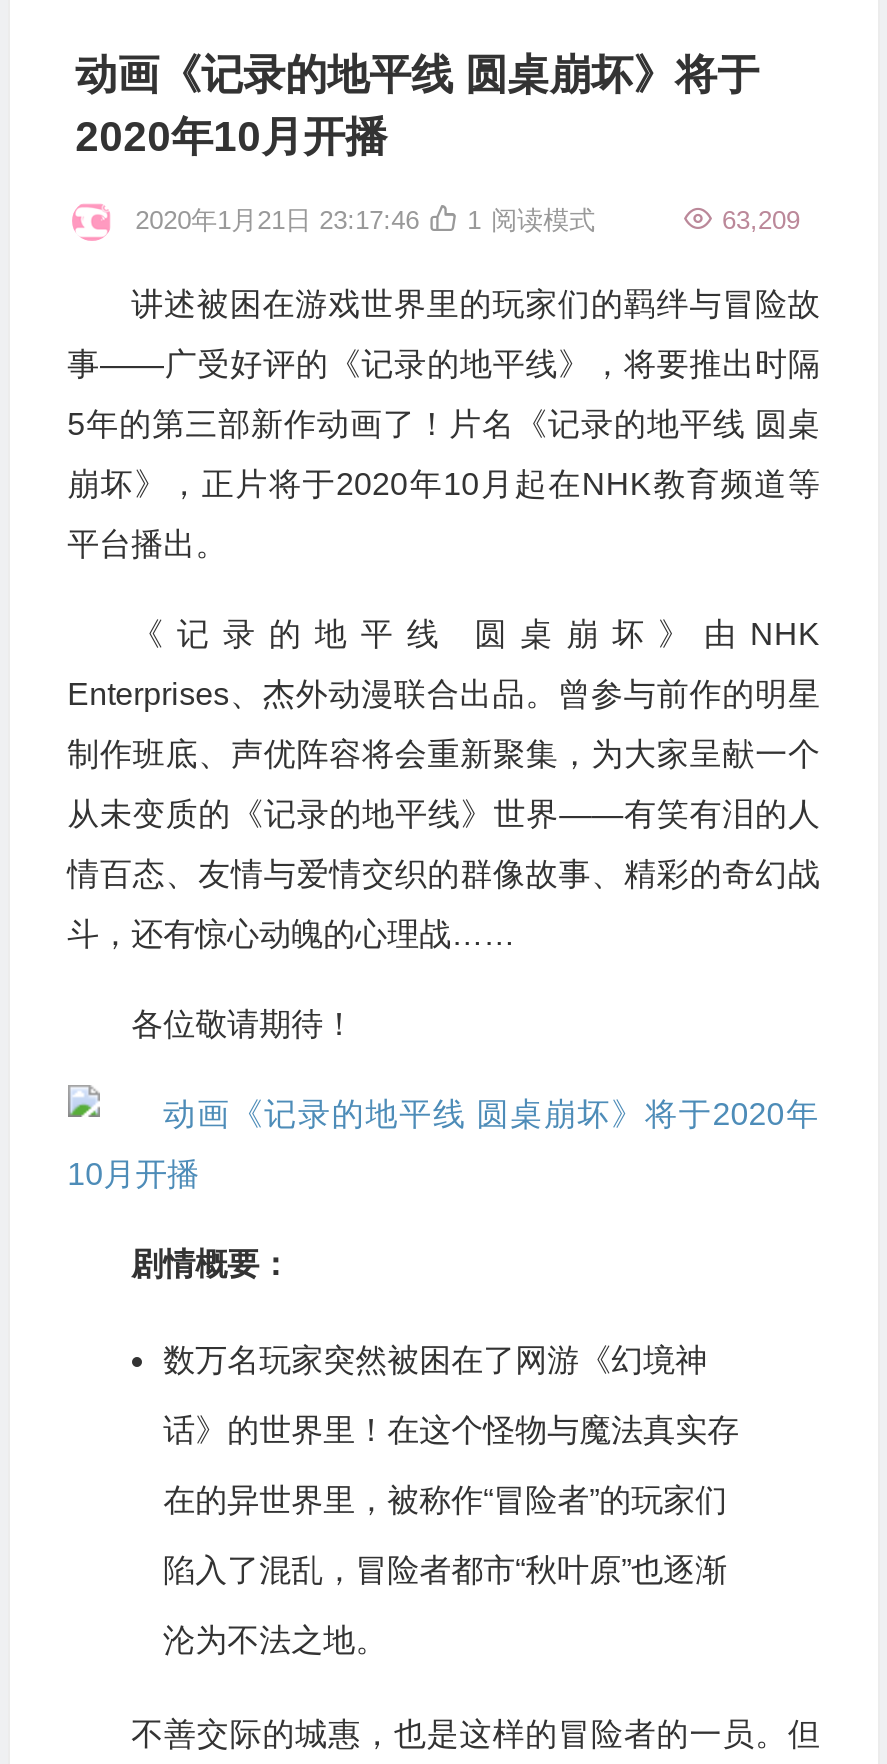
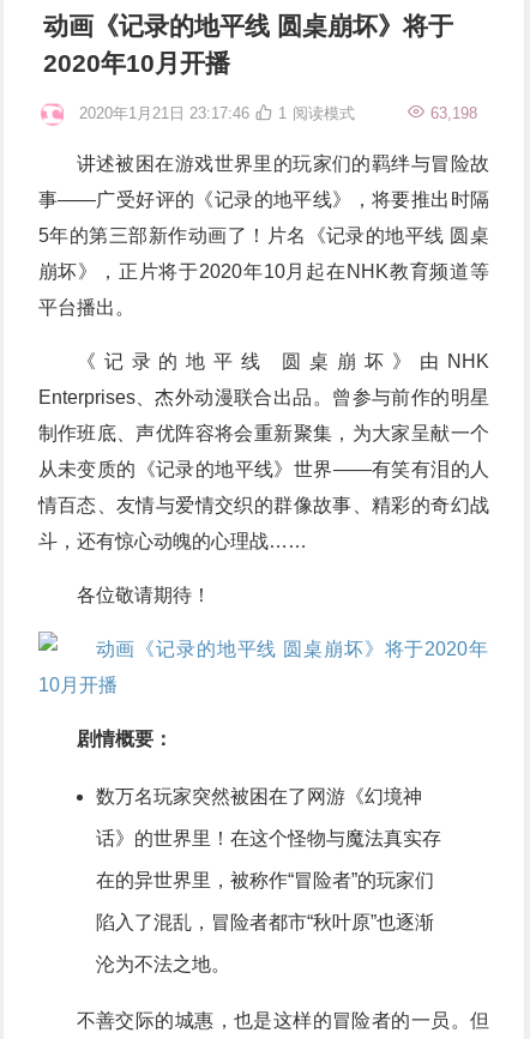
- 63,209
+ 63,198
